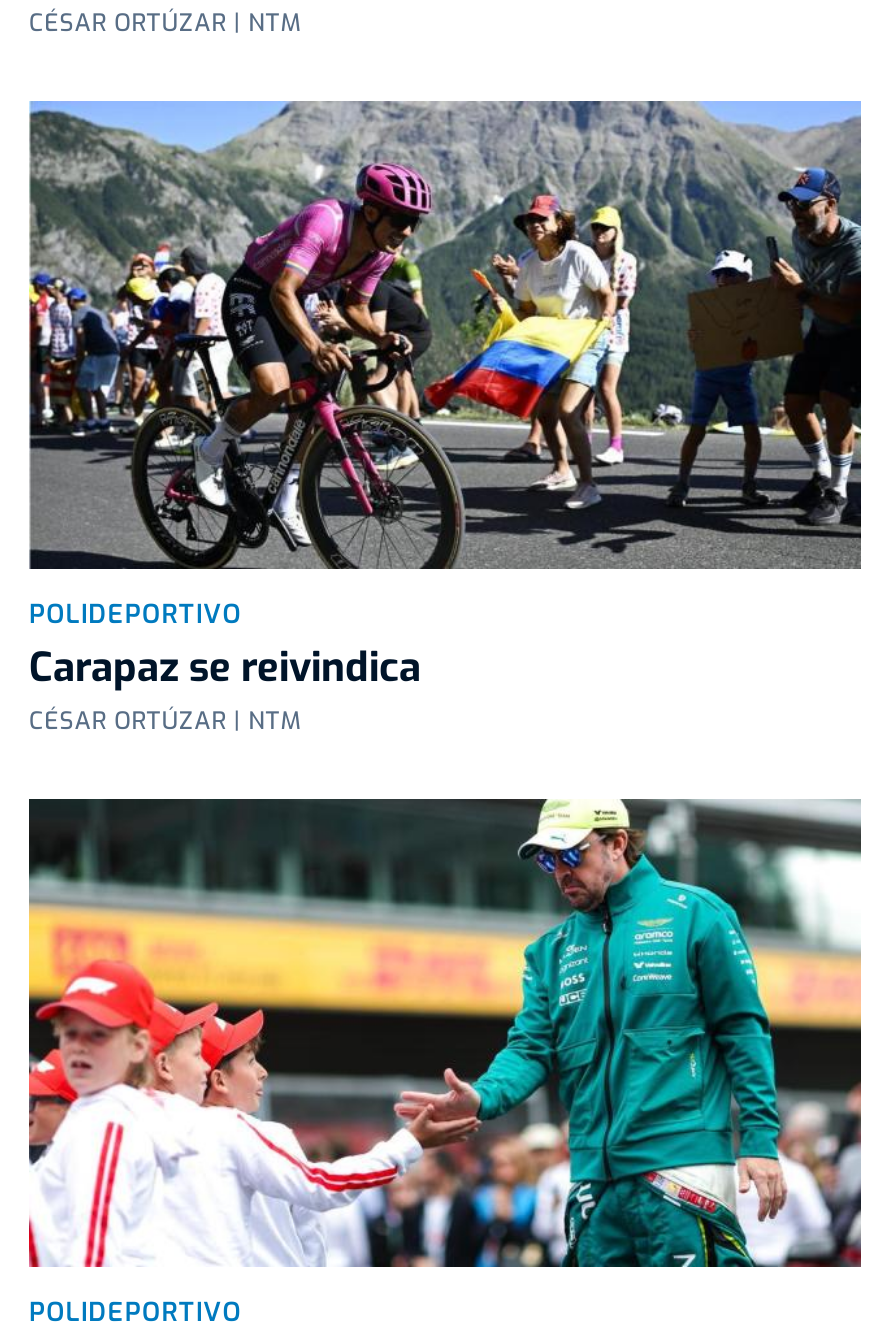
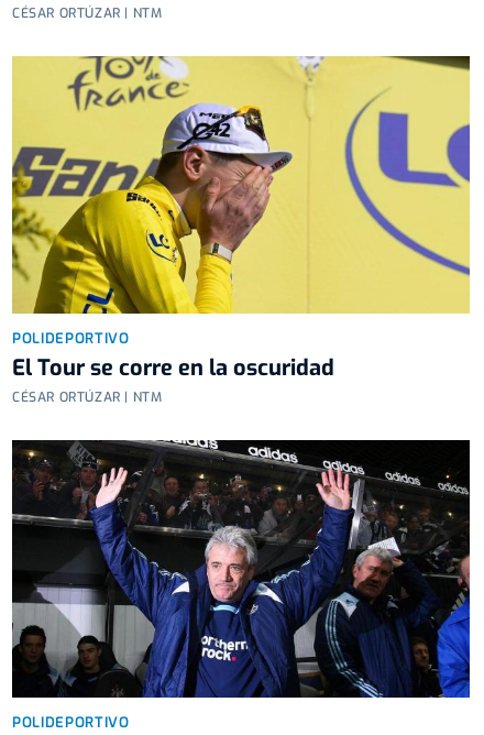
- [image]
- Carapaz se reivindica
+ [image]
+ El Tour se corre en la oscuridad

- [image]
+ [image]
